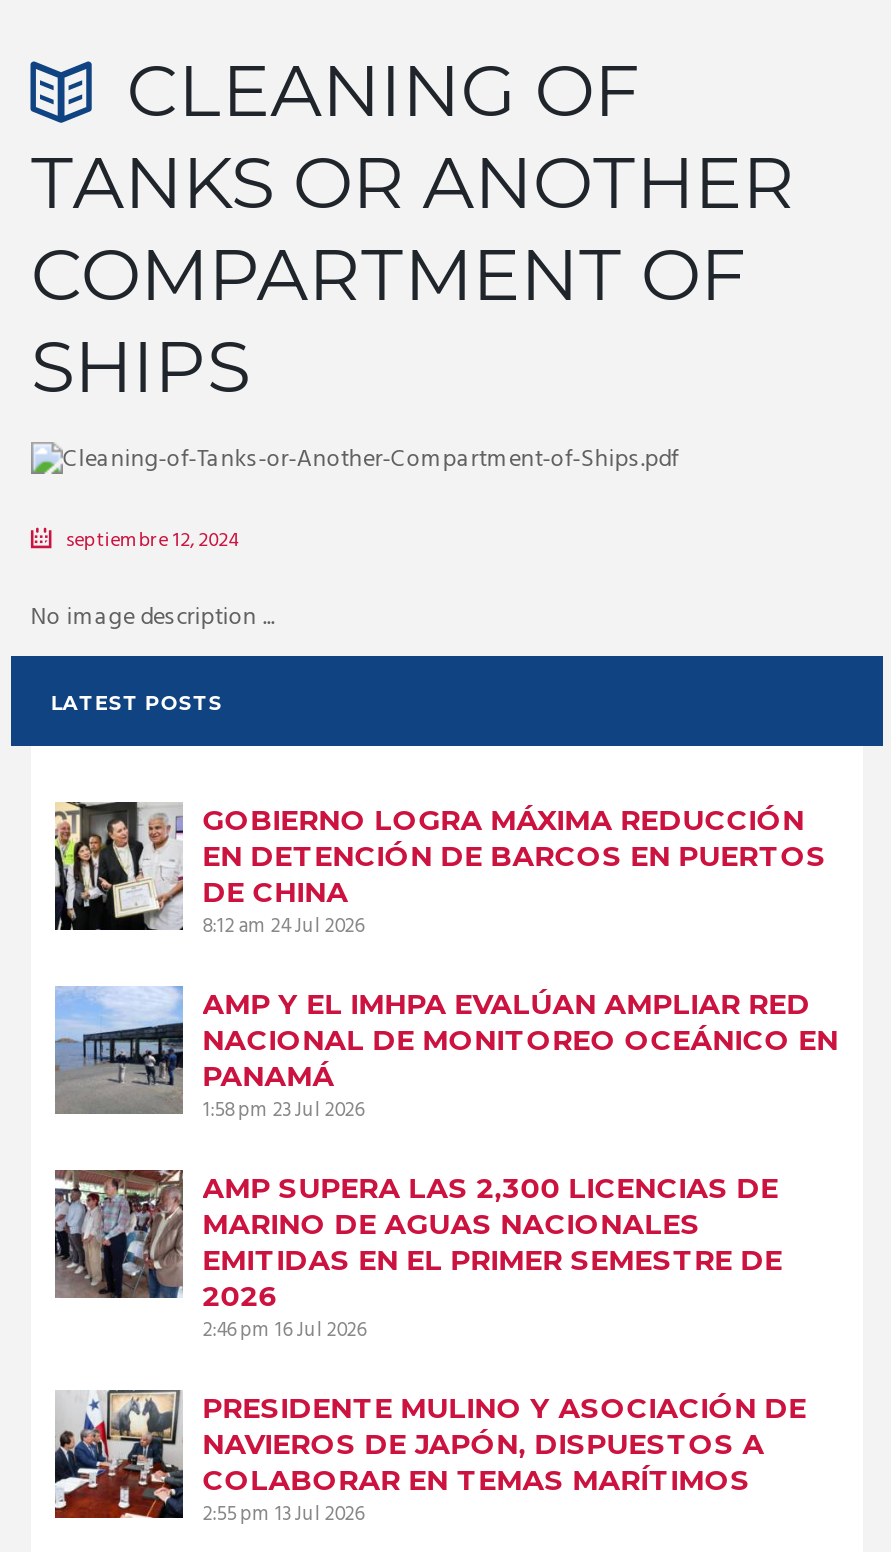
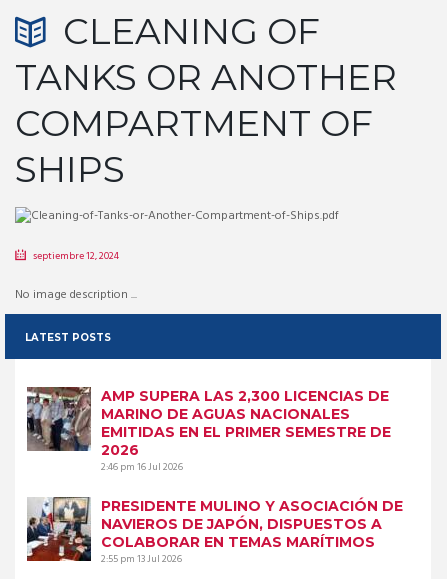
- [image]
- GOBIERNO LOGRA MÁXIMA REDUCCIÓN
- EN DETENCIÓN DE BARCOS EN PUERTOS
- DE CHINA
- 8:12 am 24 Jul 2026
- AMP Y EL IMHPA EVALÚAN AMPLIAR RED
- NACIONAL DE MONITOREO OCEÁNICO EN
- PANAMÁ
- 1:58 pm 23 Jul 2026

- [image]
